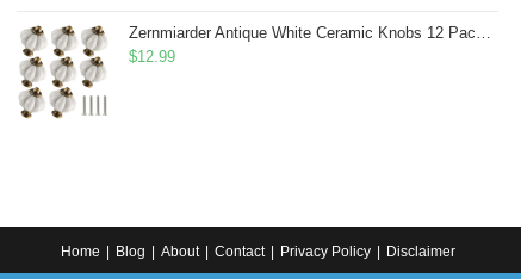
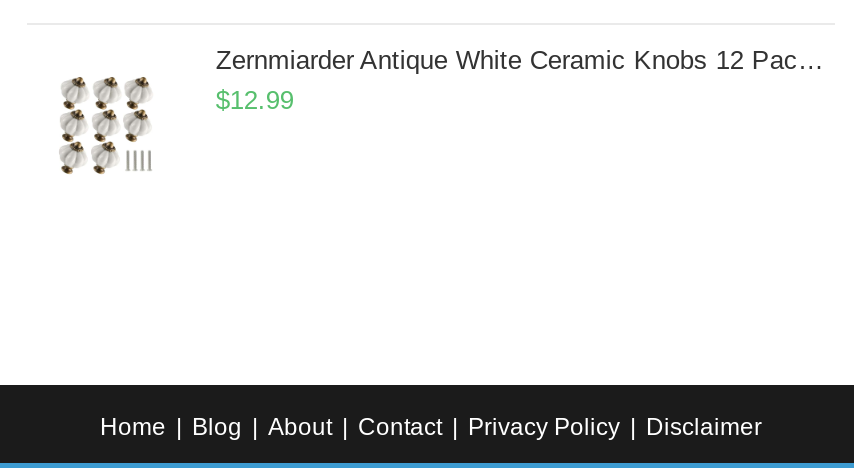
- [image]
+ [image]
